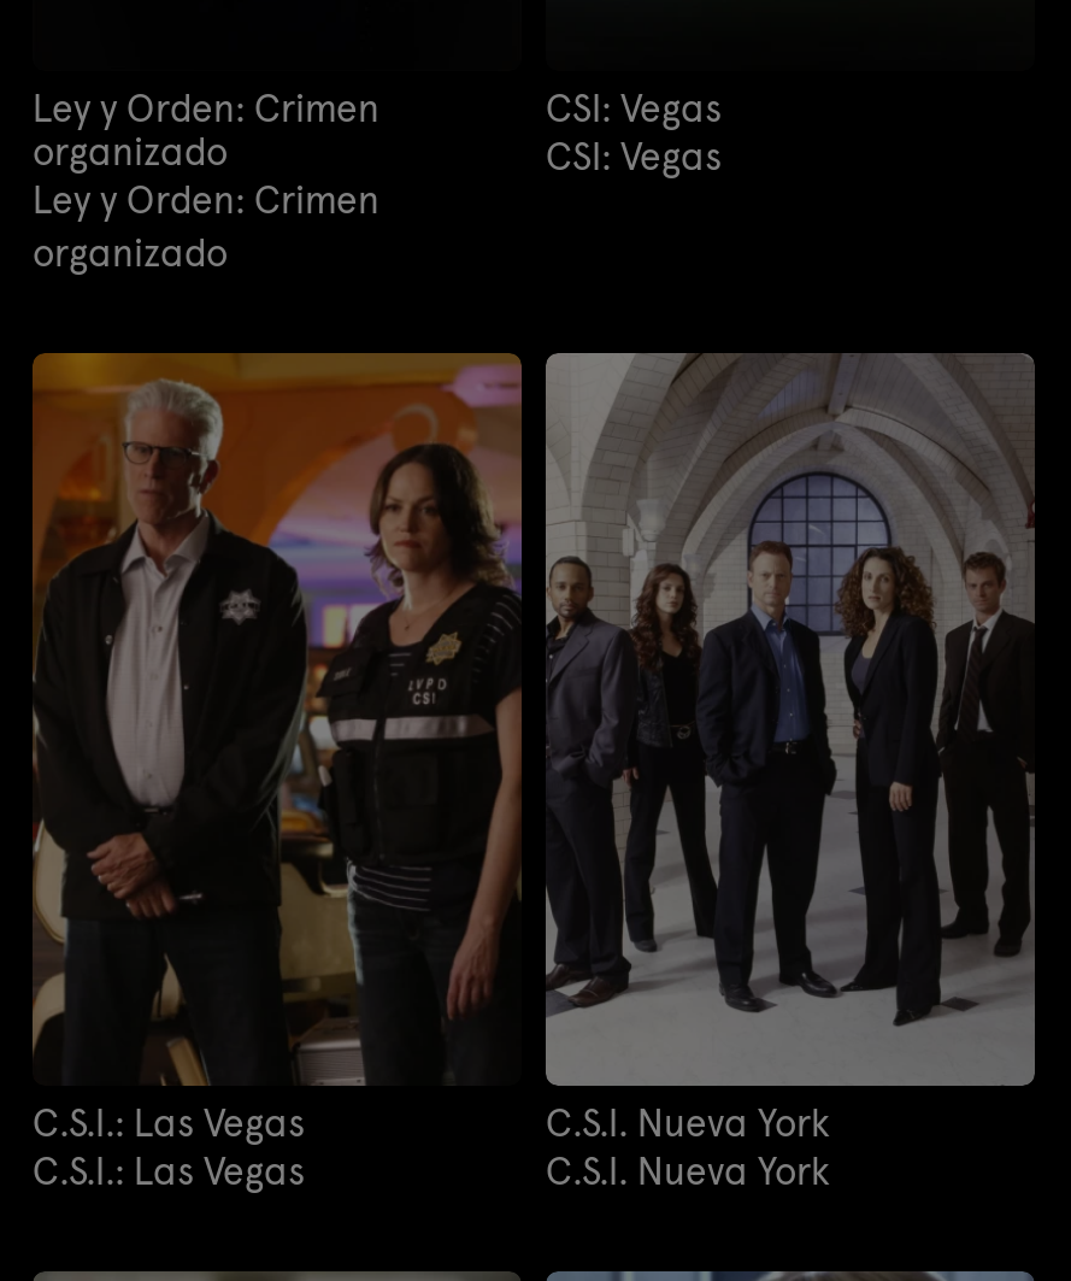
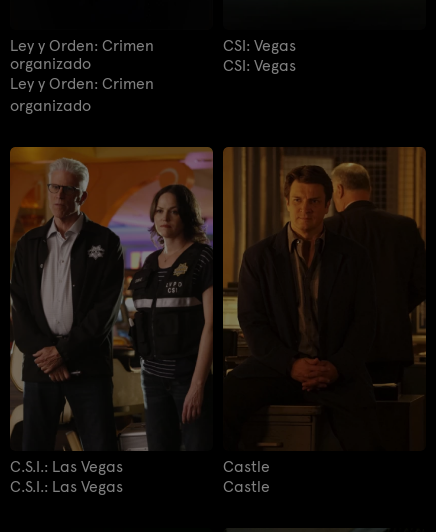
- [image]
- C.S.I. Nueva York
- C.S.I. Nueva York
+ [image]
+ Castle
+ Castle
